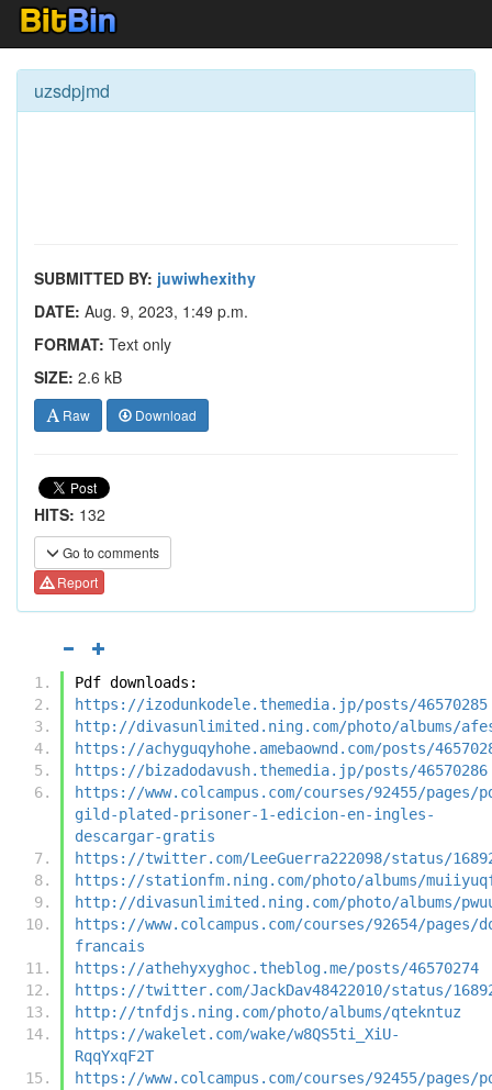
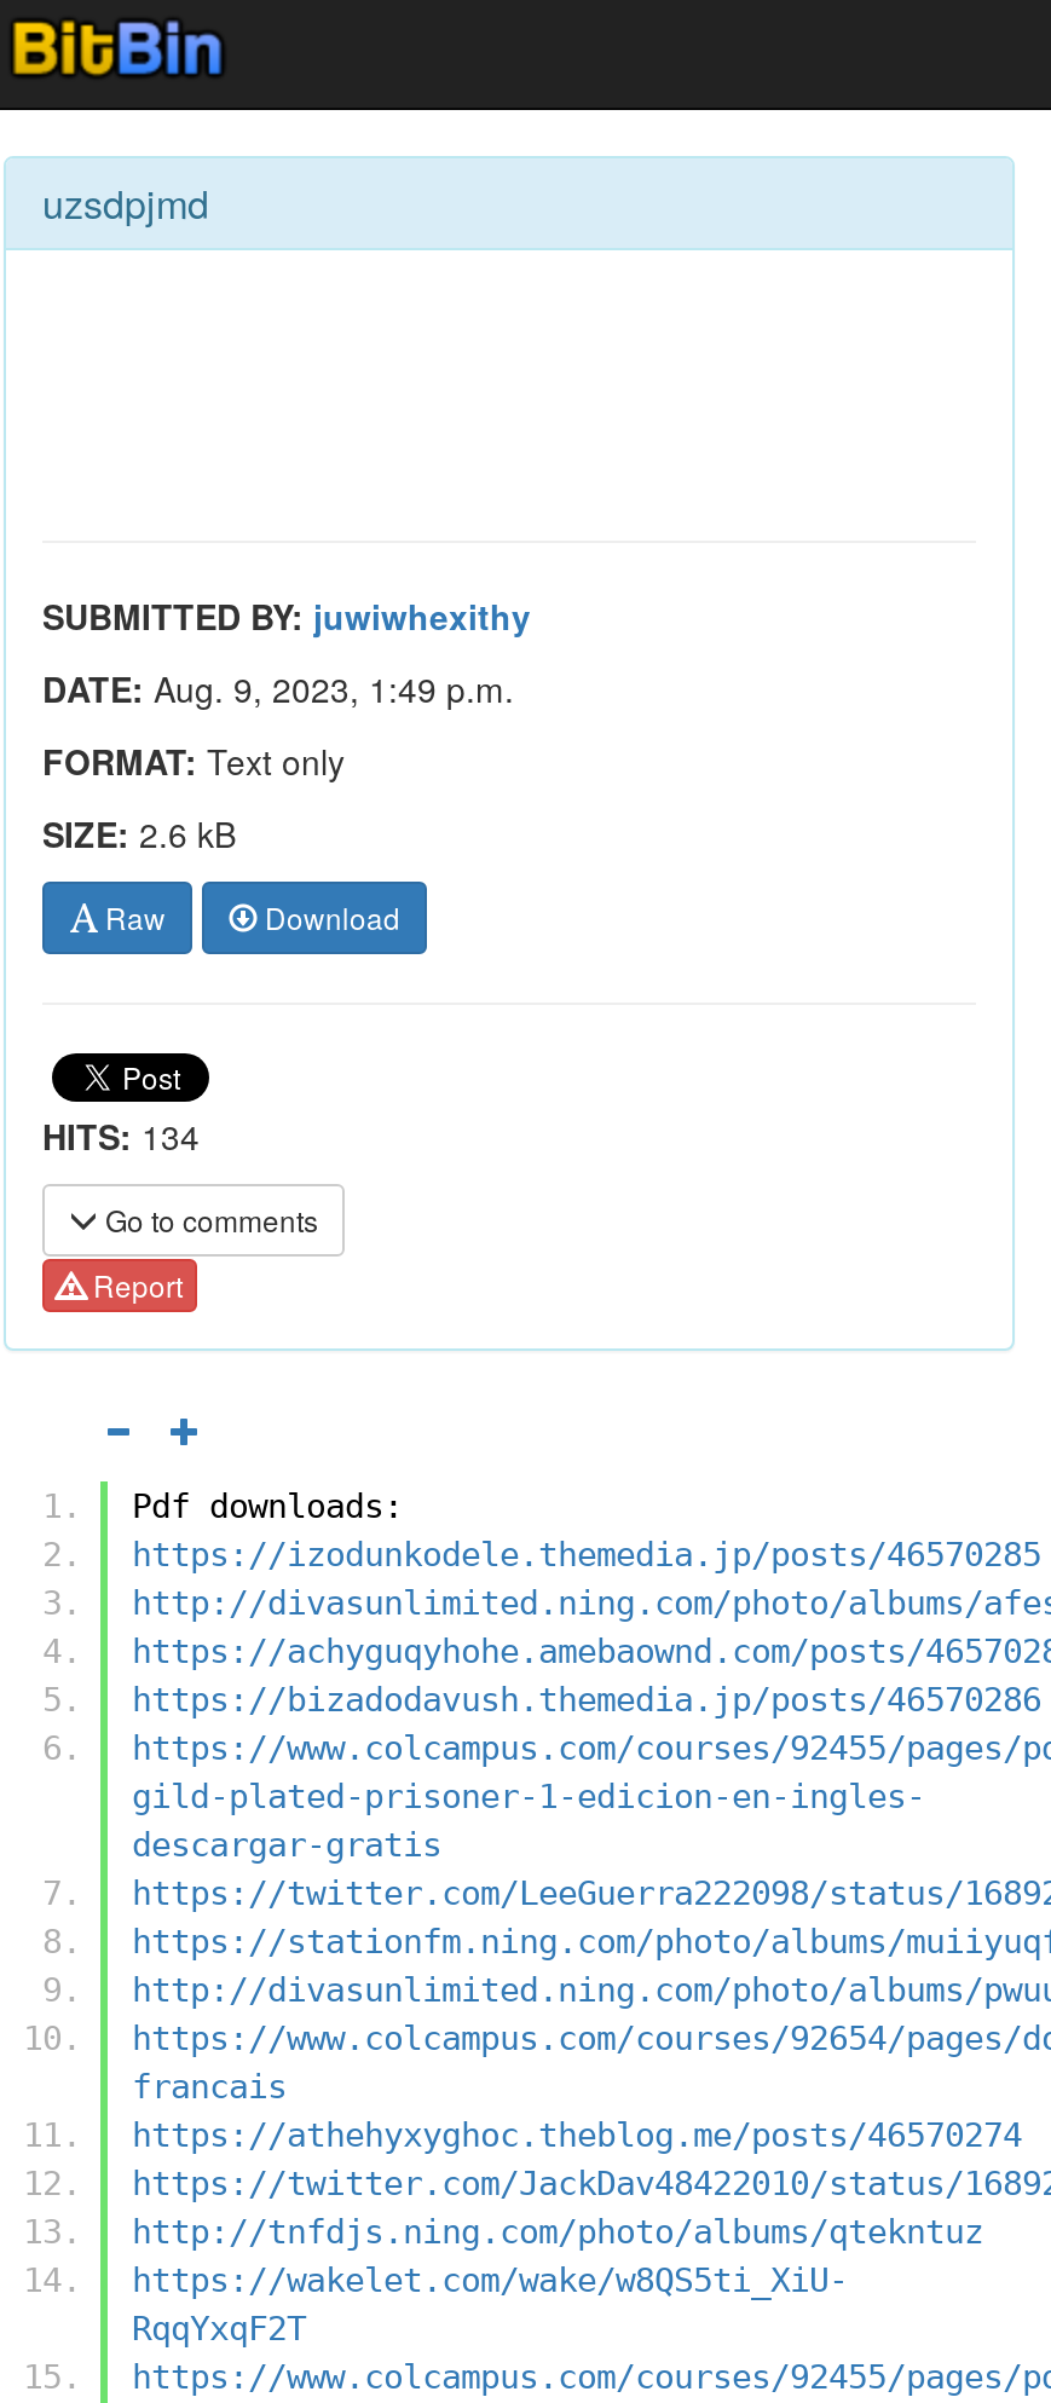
- HITS: 132
+ HITS: 134
